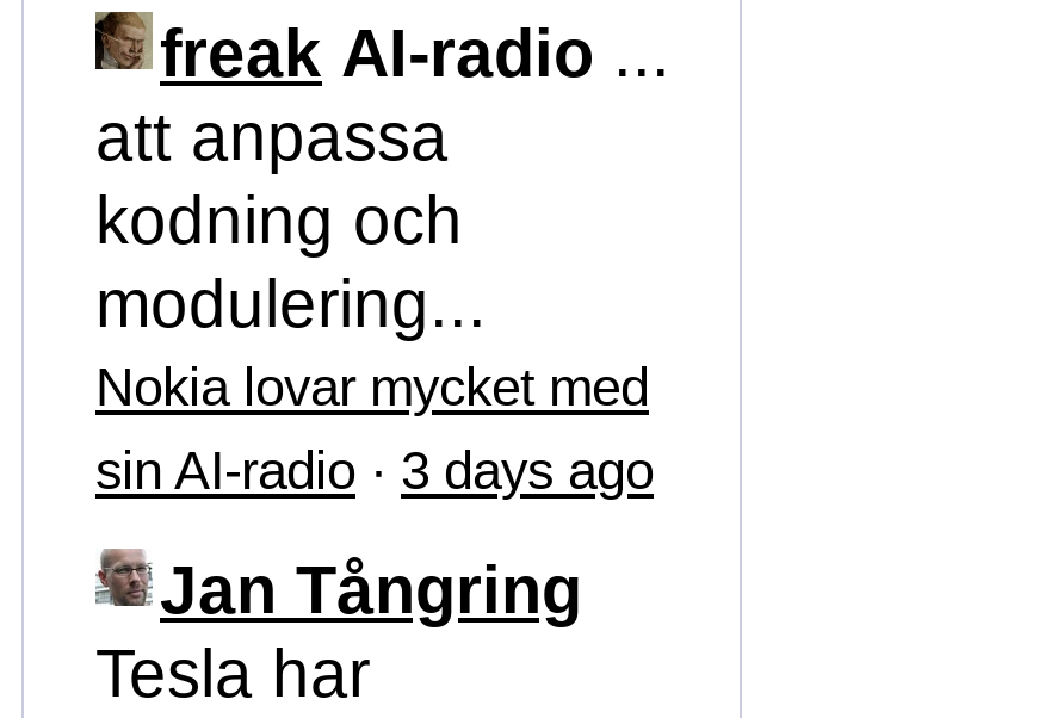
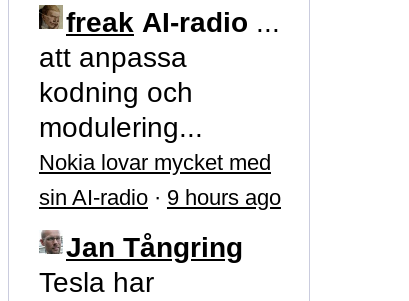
- sin AI-radio · 3 days ago
+ sin AI-radio · 9 hours ago
